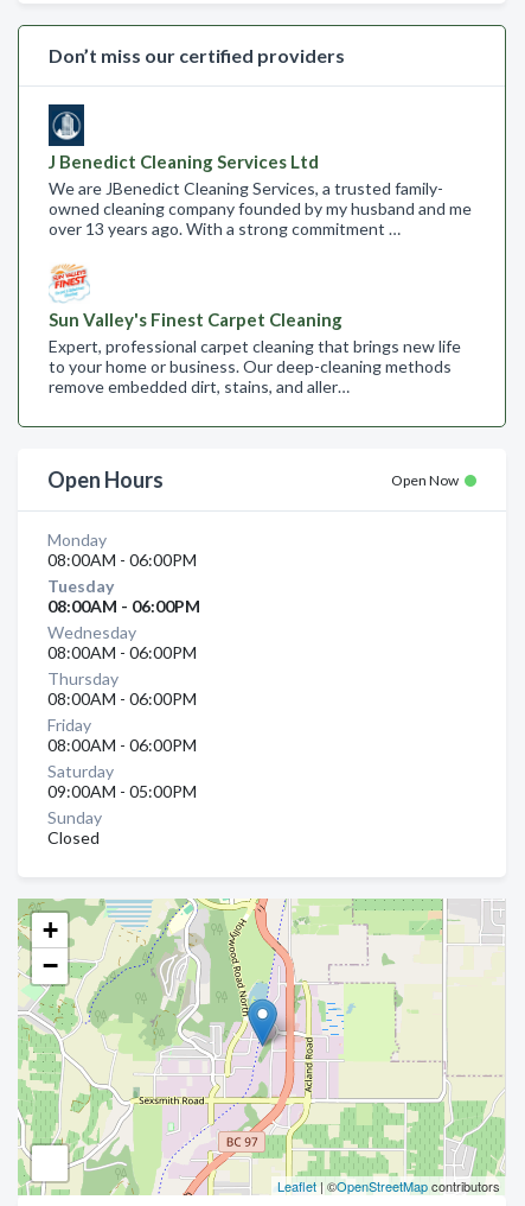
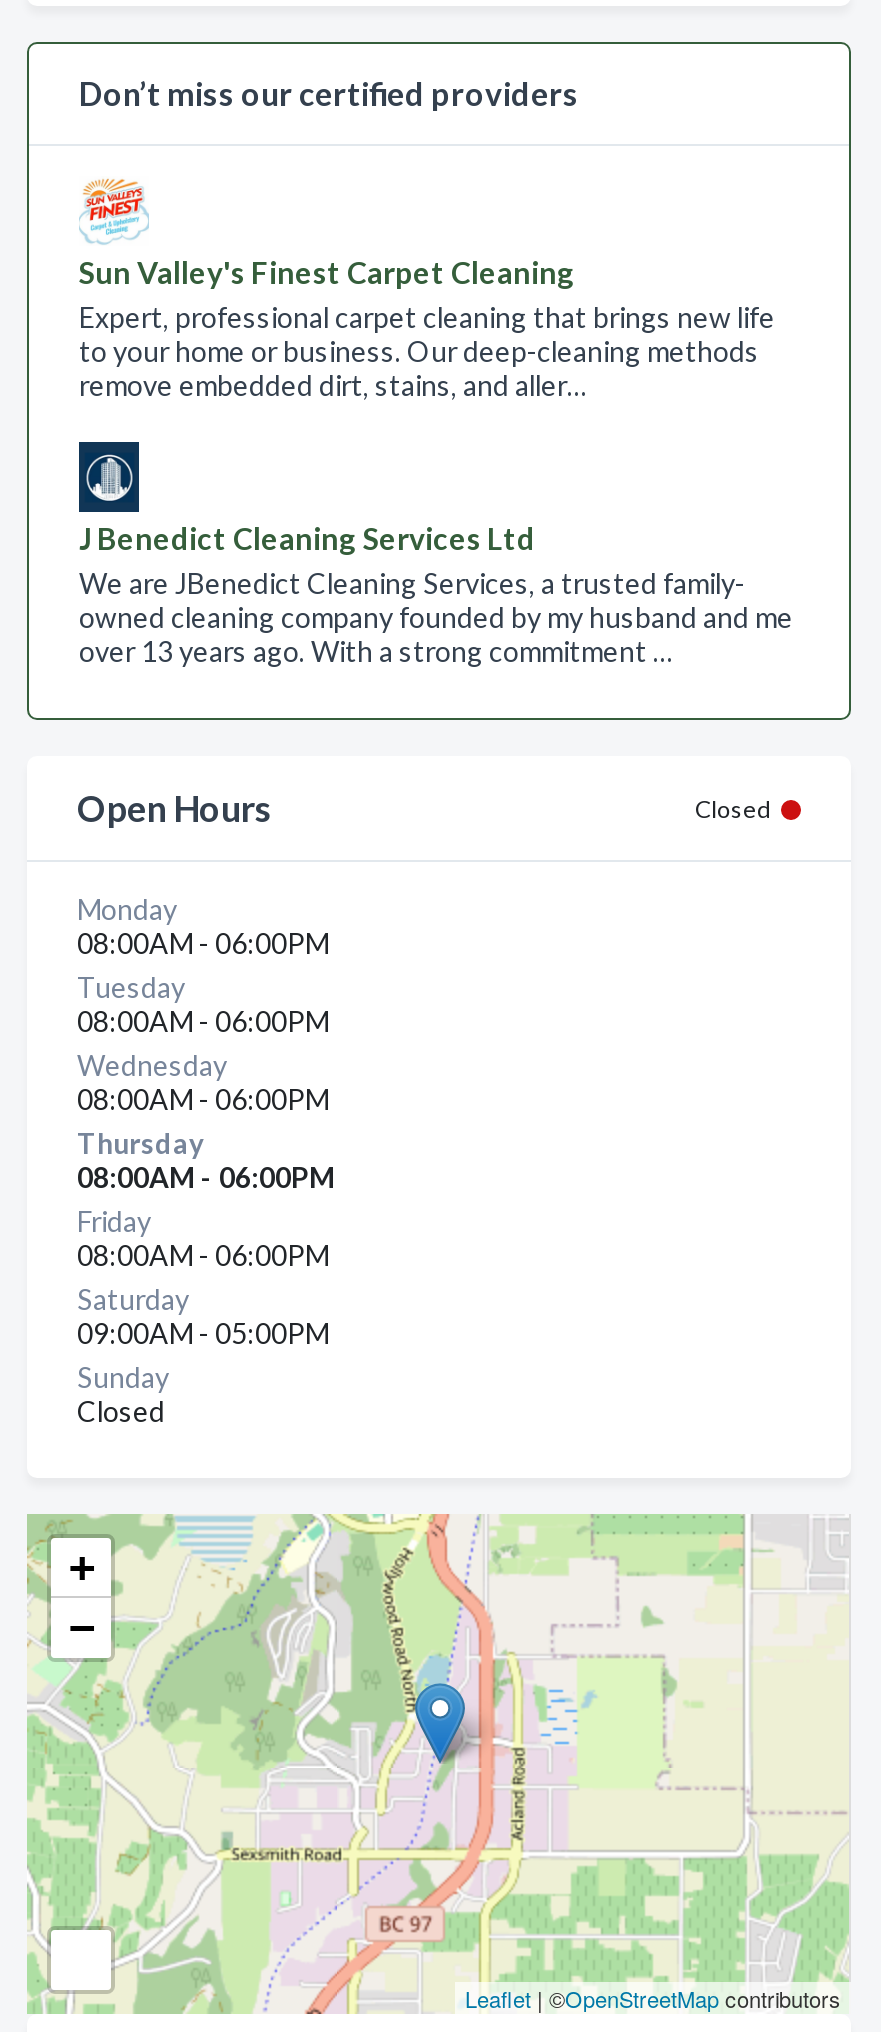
moved down: J Benedict Cleaning Services Ltd | We are JBenedict Cleaning Services, a trusted family- | owned cleaning company founded by my husband and me | over 13 years ago. With a strong commitment …

moved up: [image] | Sun Valley's Finest Carpet Cleaning | Expert, professional carpet cleaning that brings new life | to your home or business. Our deep-cleaning methods | remove embedded dirt, stains, and aller…

- Open Now
+ Closed
